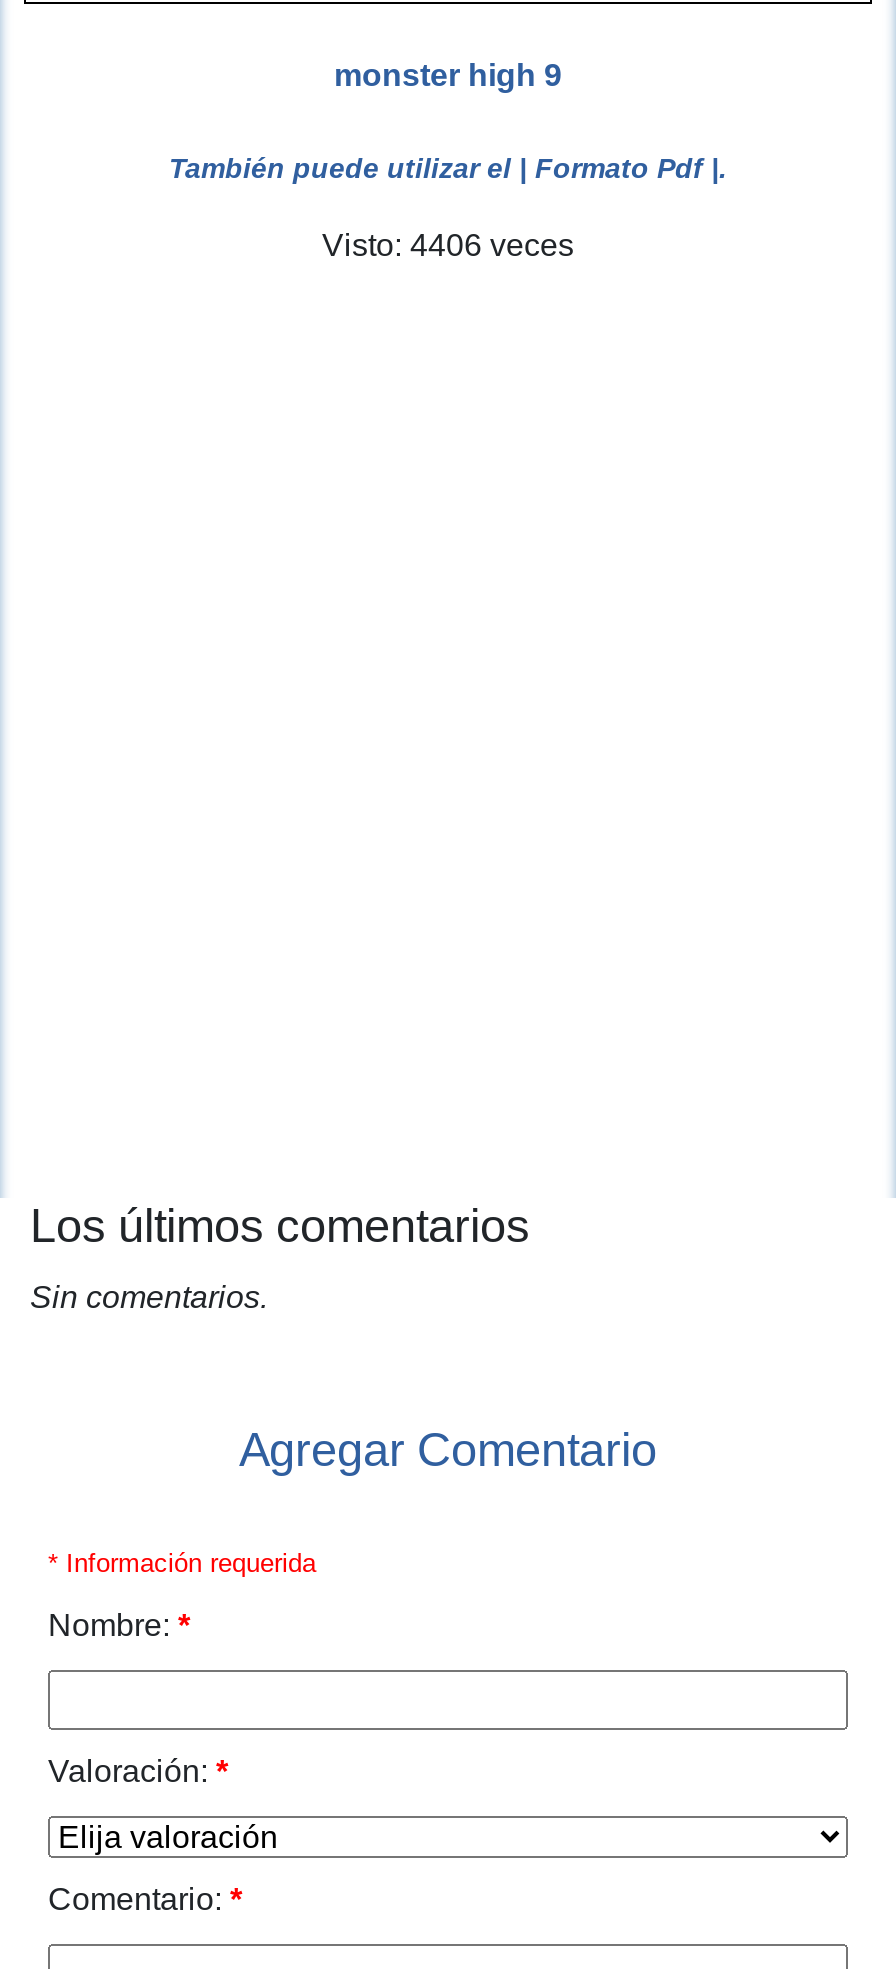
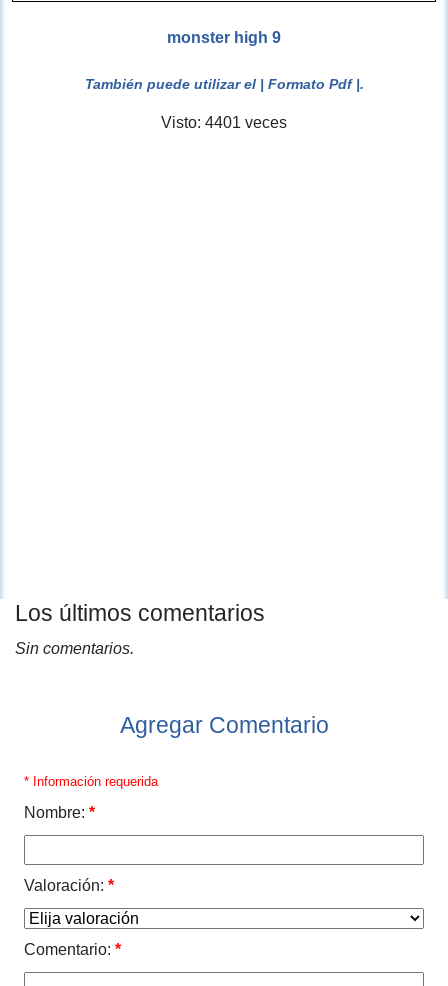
- Visto: 4406 veces
+ Visto: 4401 veces
